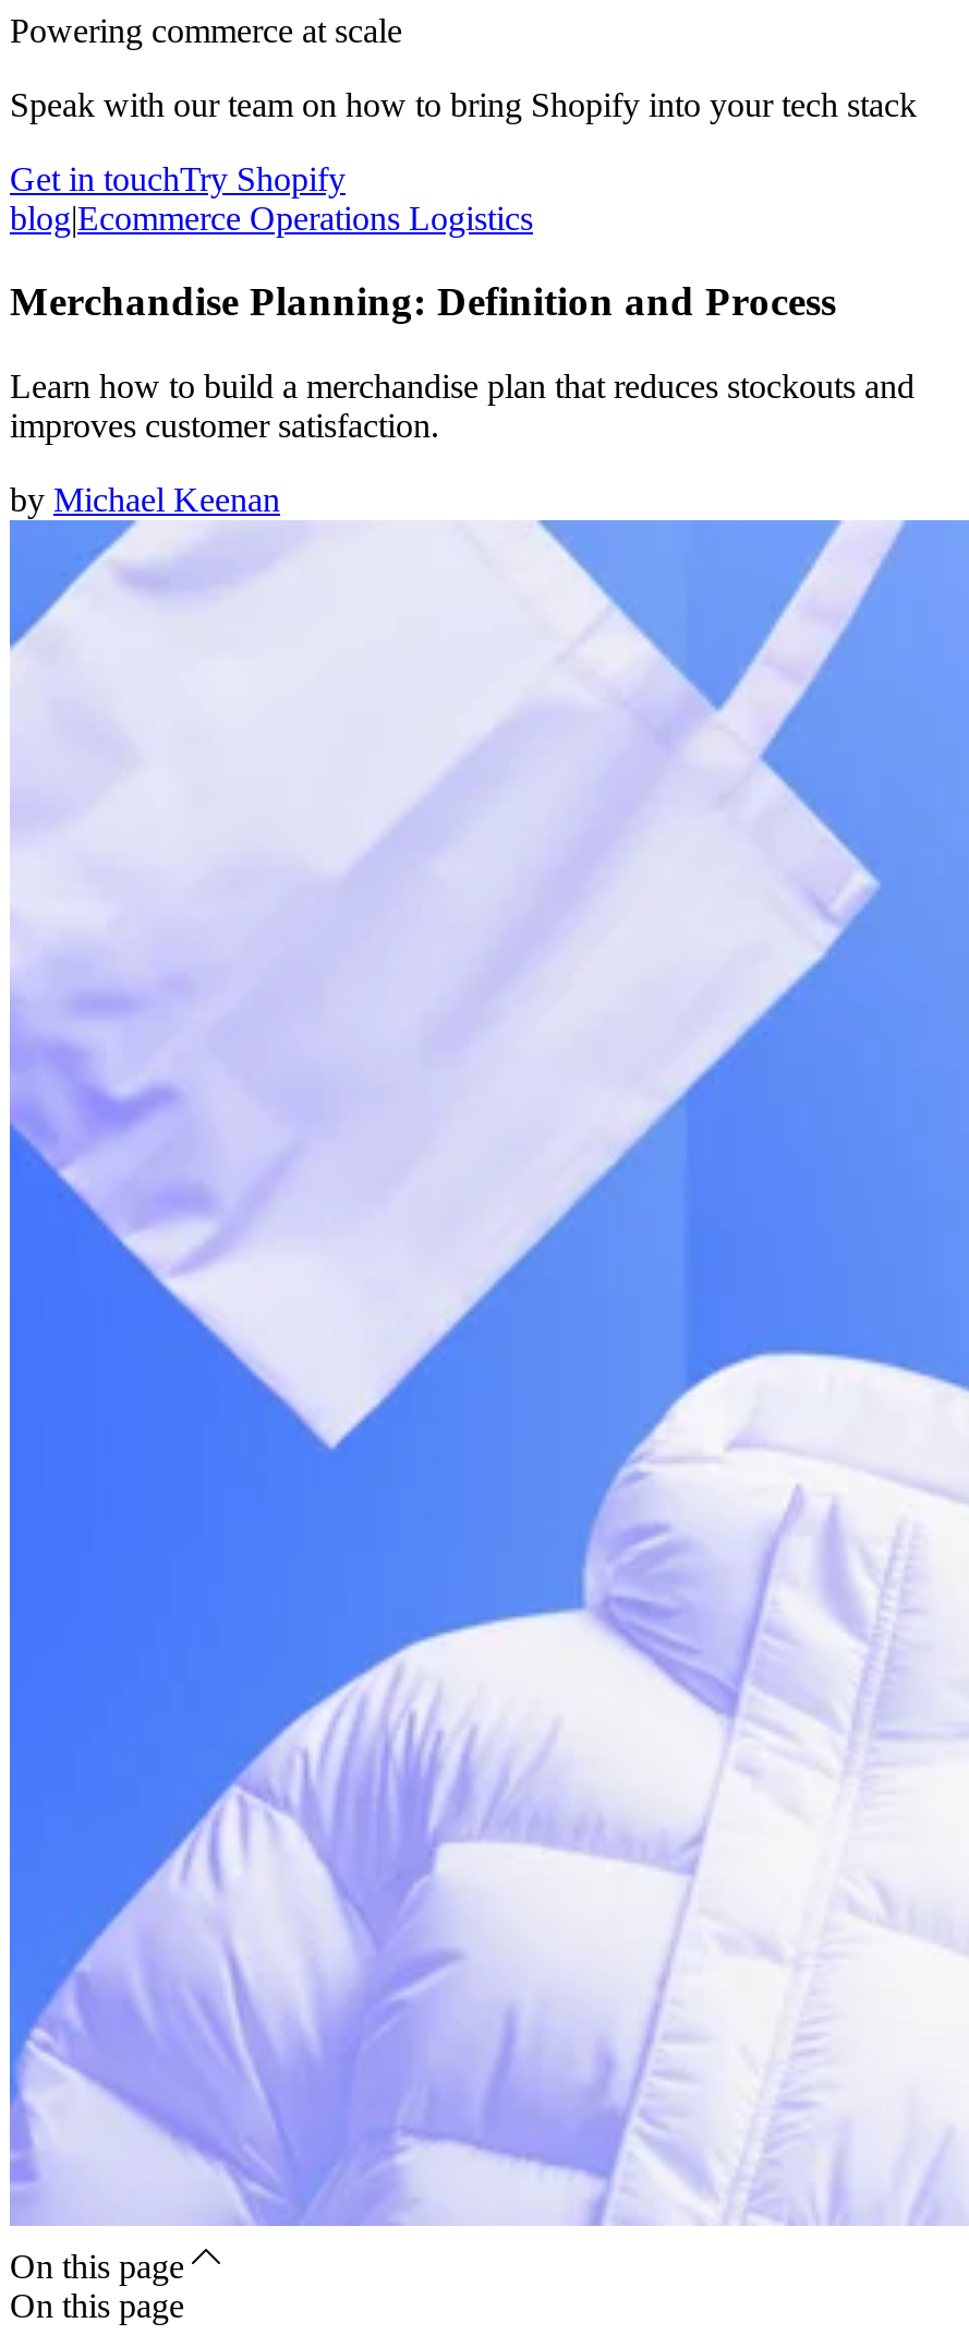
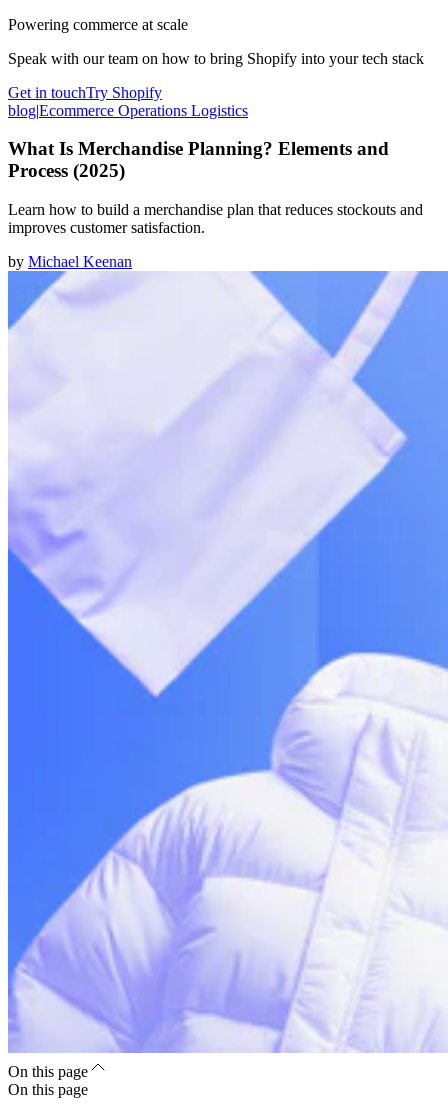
- Merchandise Planning: Definition and Process
+ What Is Merchandise Planning? Elements and
+ Process (2025)
